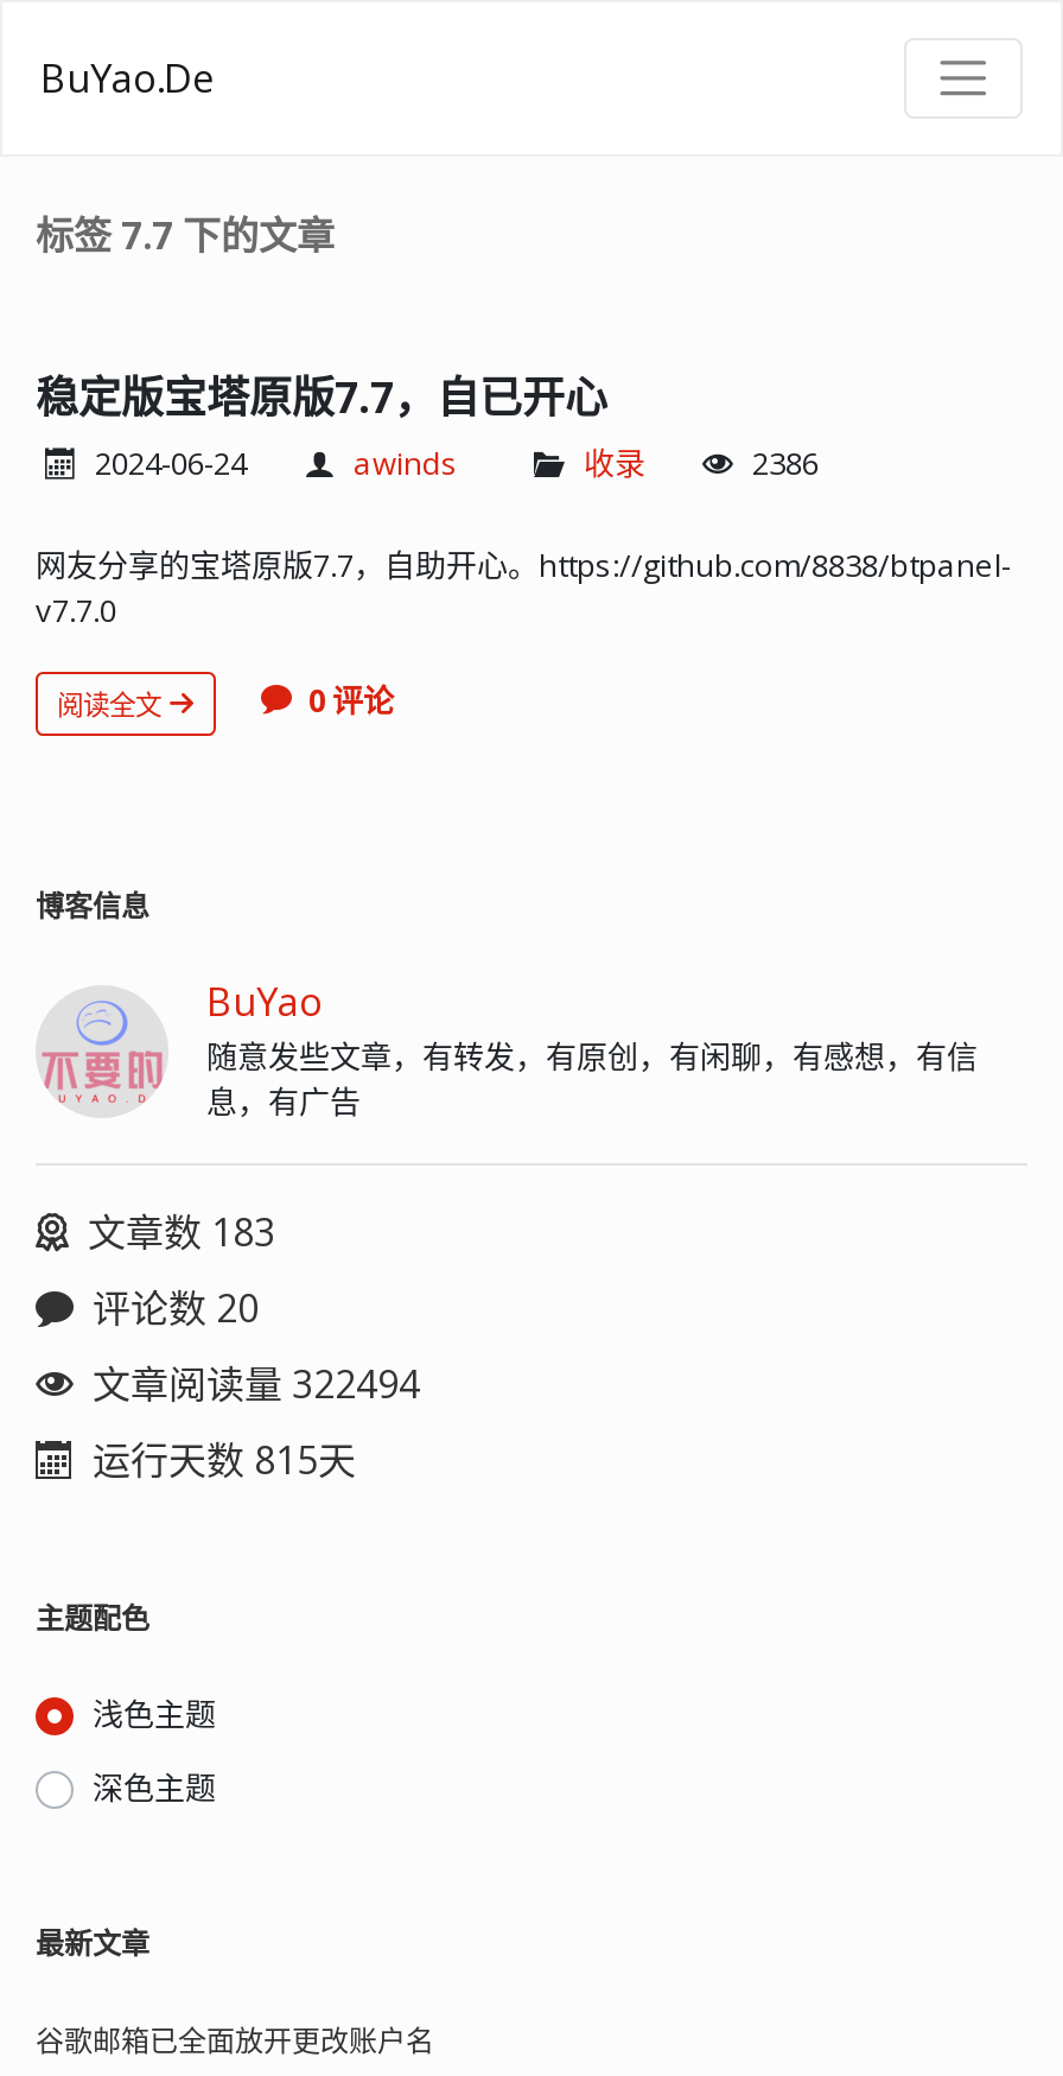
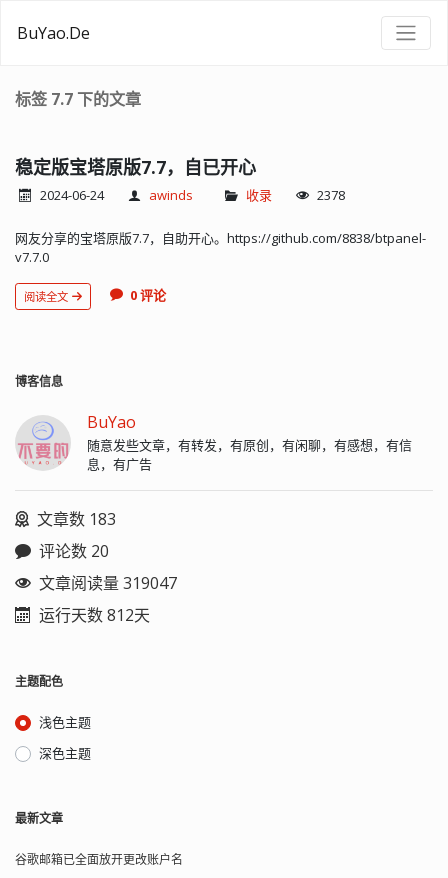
- 2386
+ 2378

- 文章阅读量 322494
+ 文章阅读量 319047

- 运行天数 815天
+ 运行天数 812天
